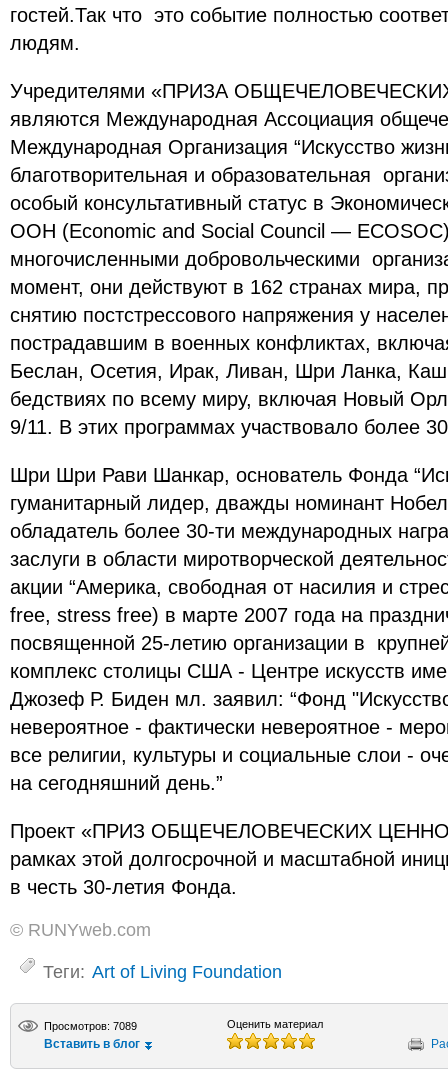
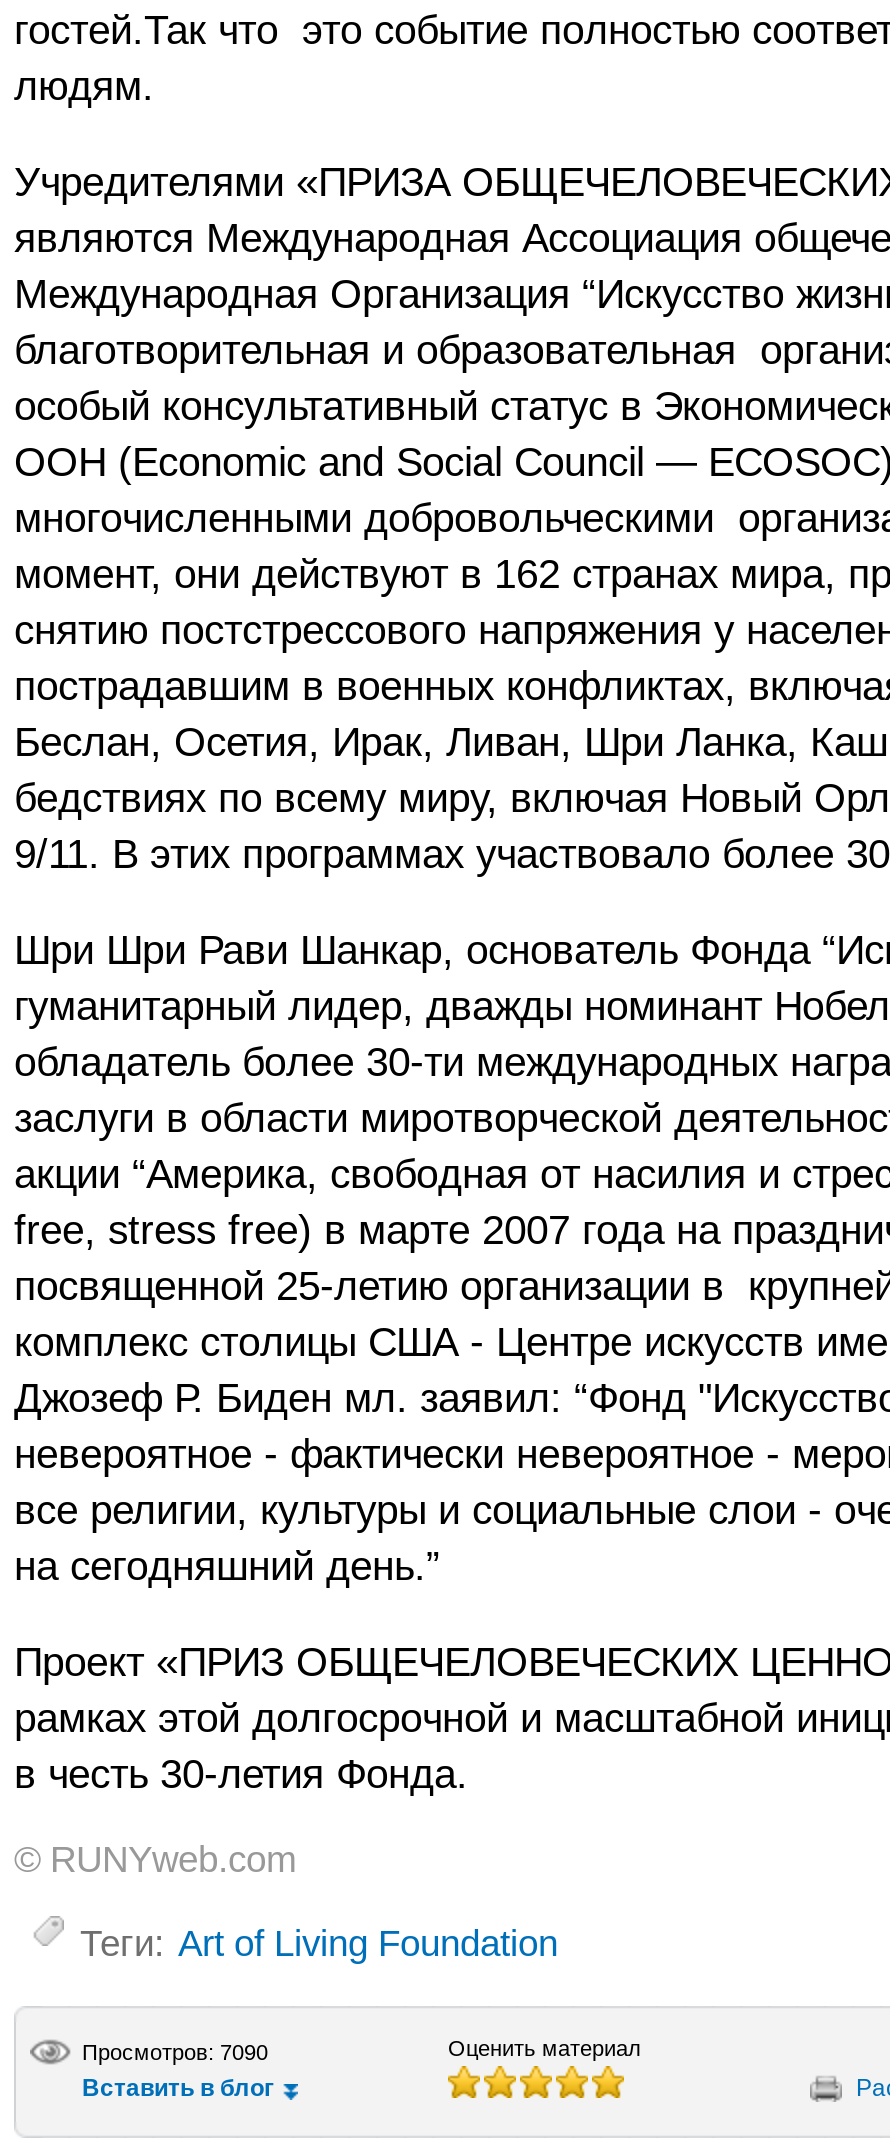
- Просмотров: 7089
+ Просмотров: 7090
